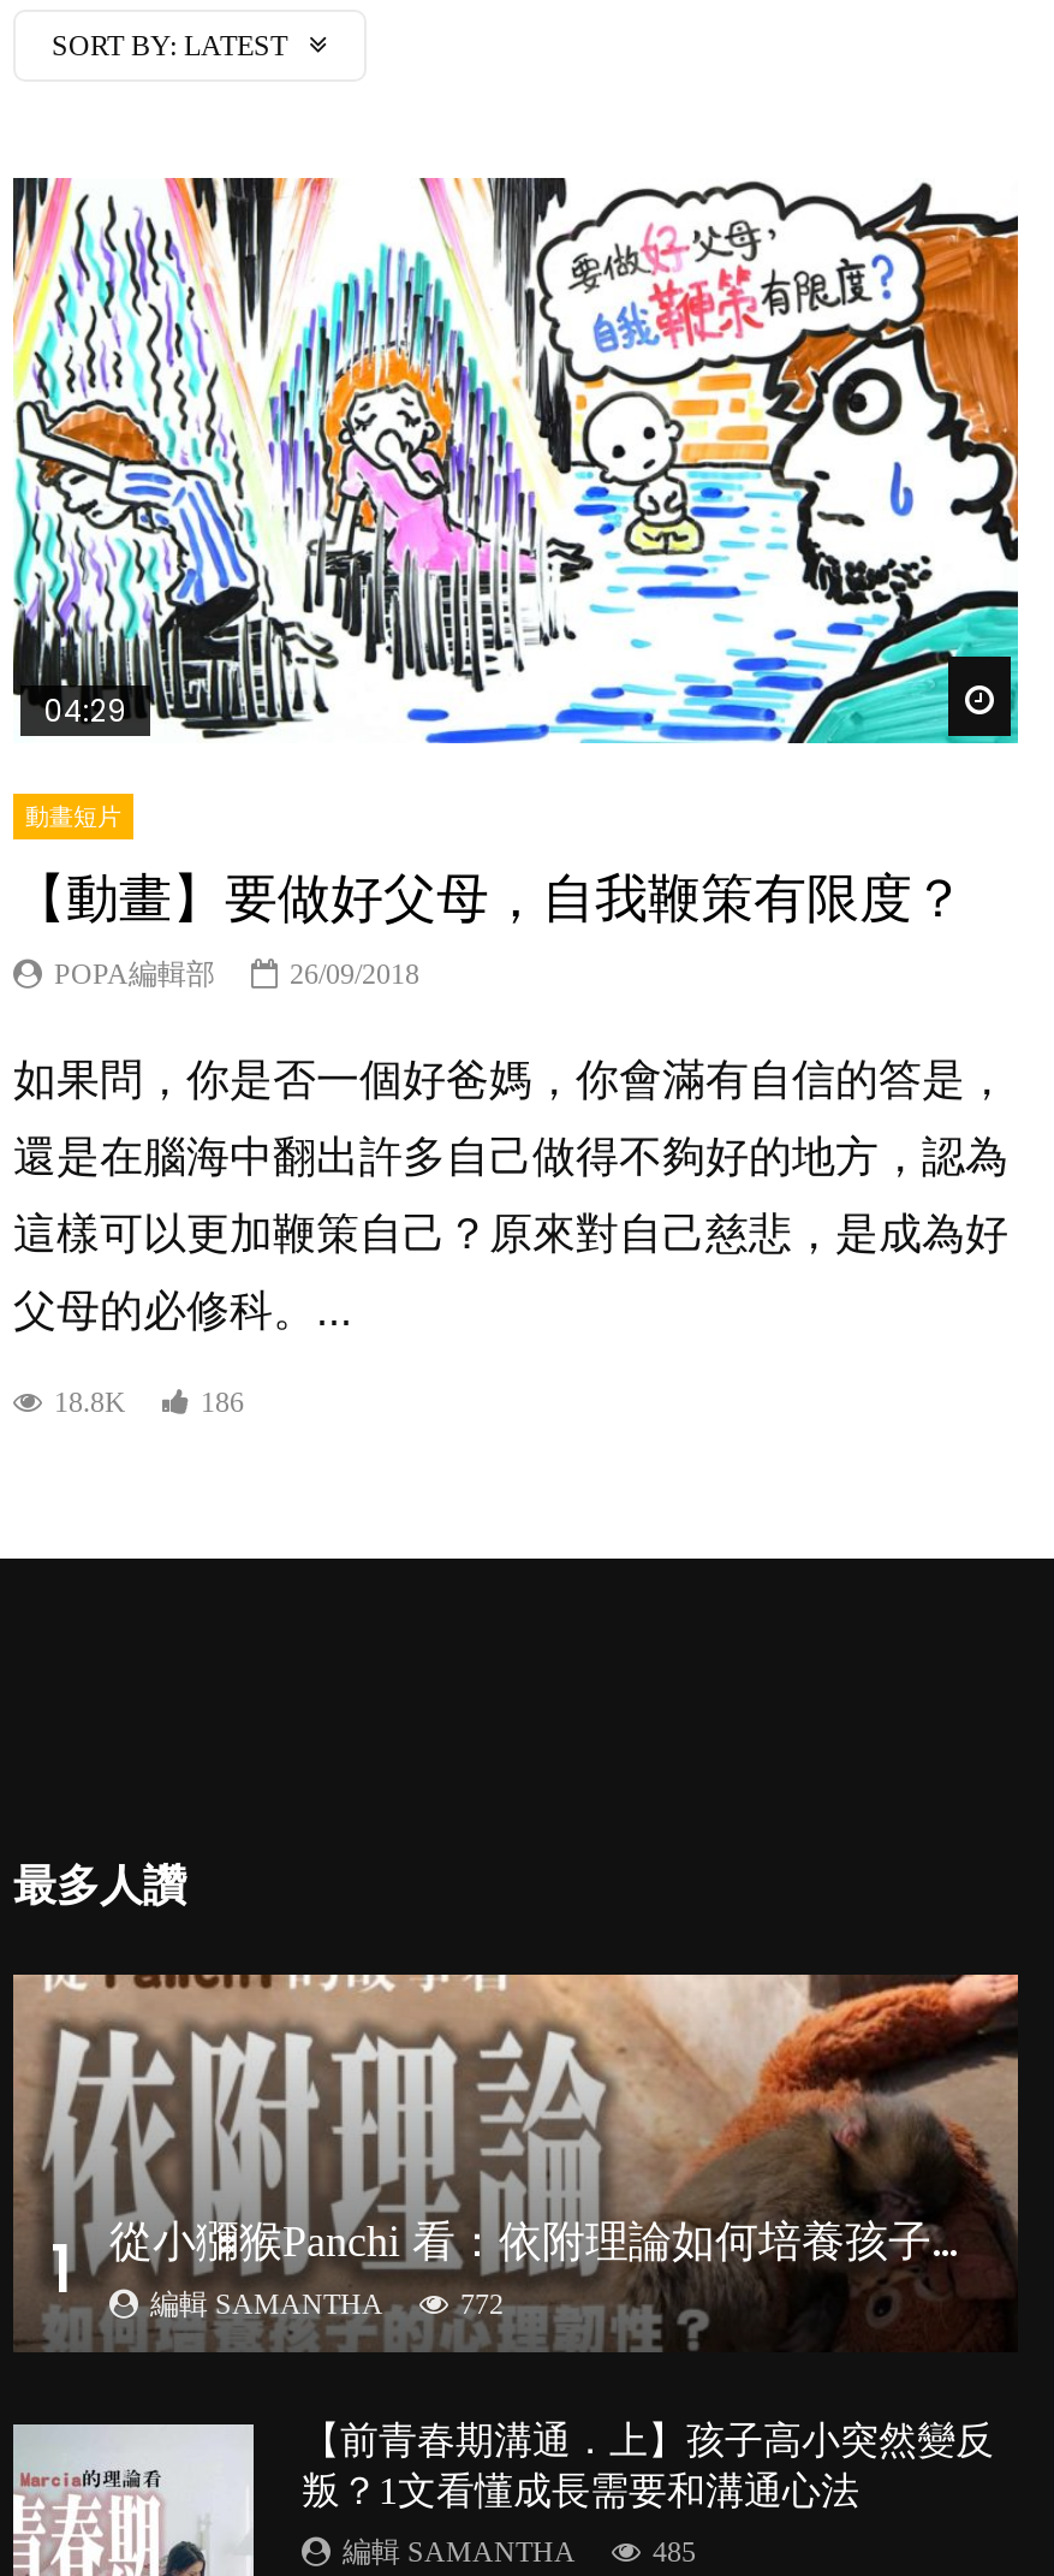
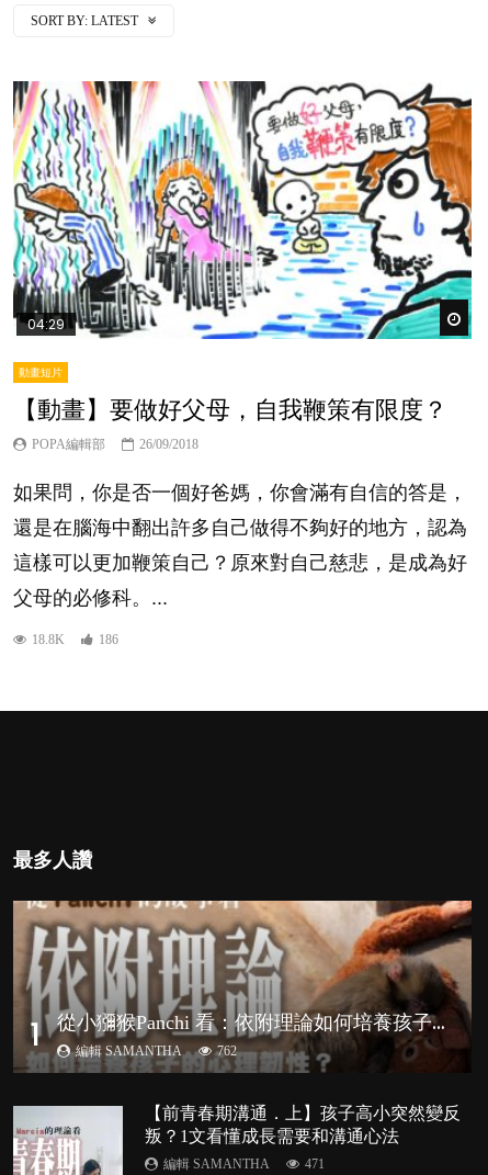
- 772
+ 762

- 485
+ 471
